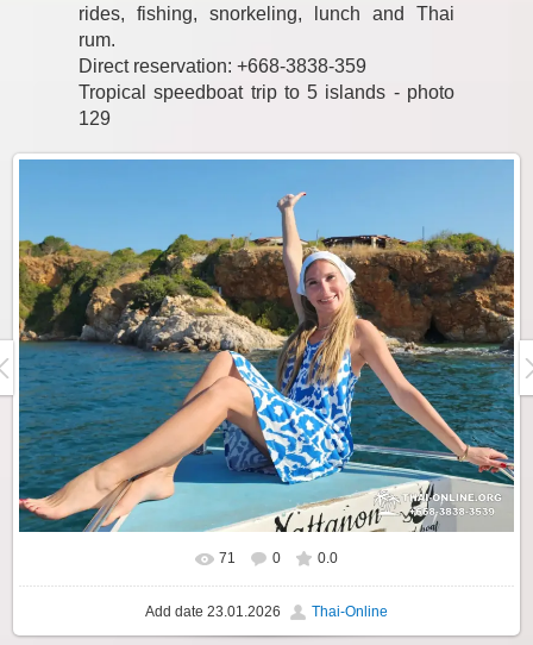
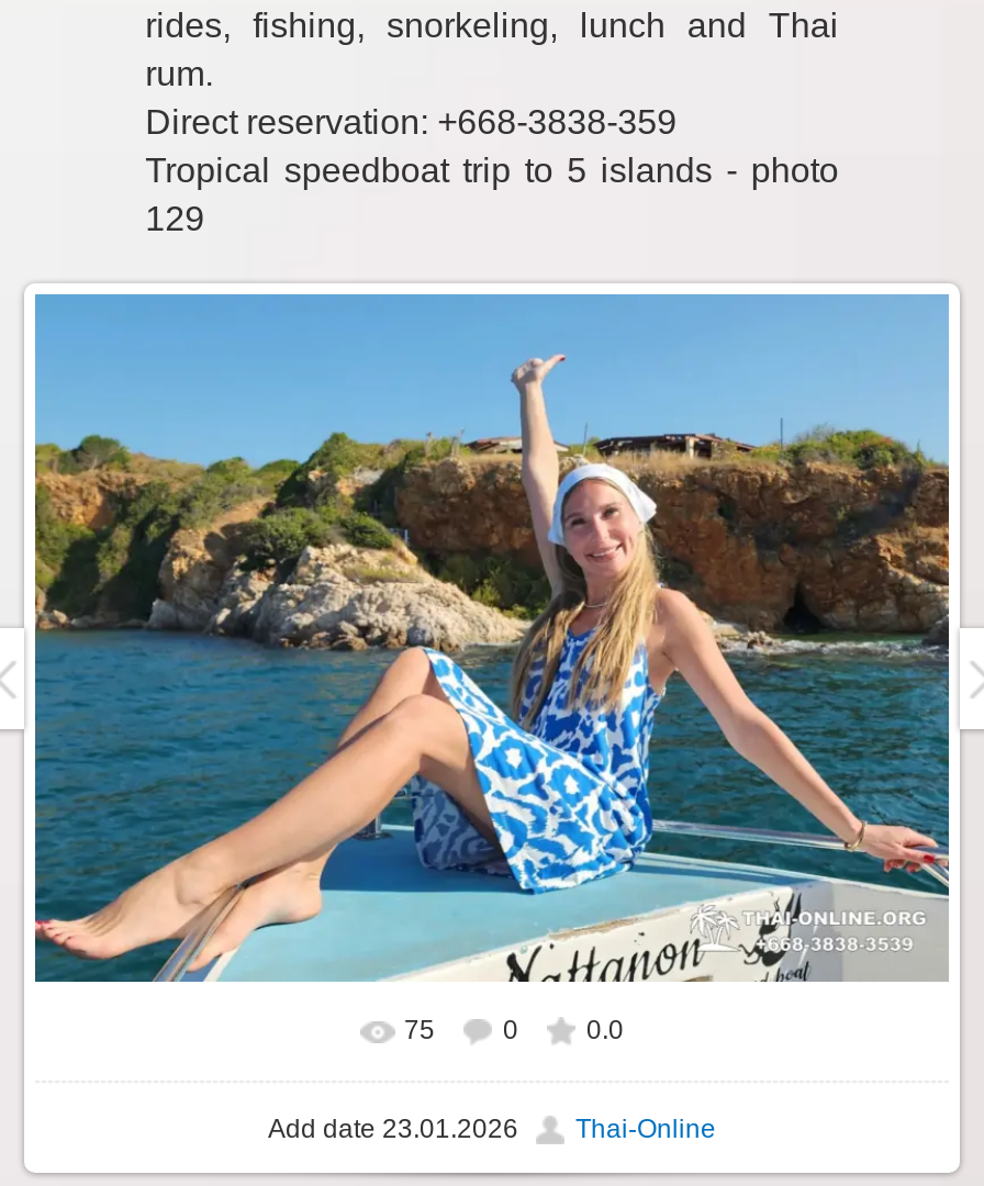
- 71
+ 75
